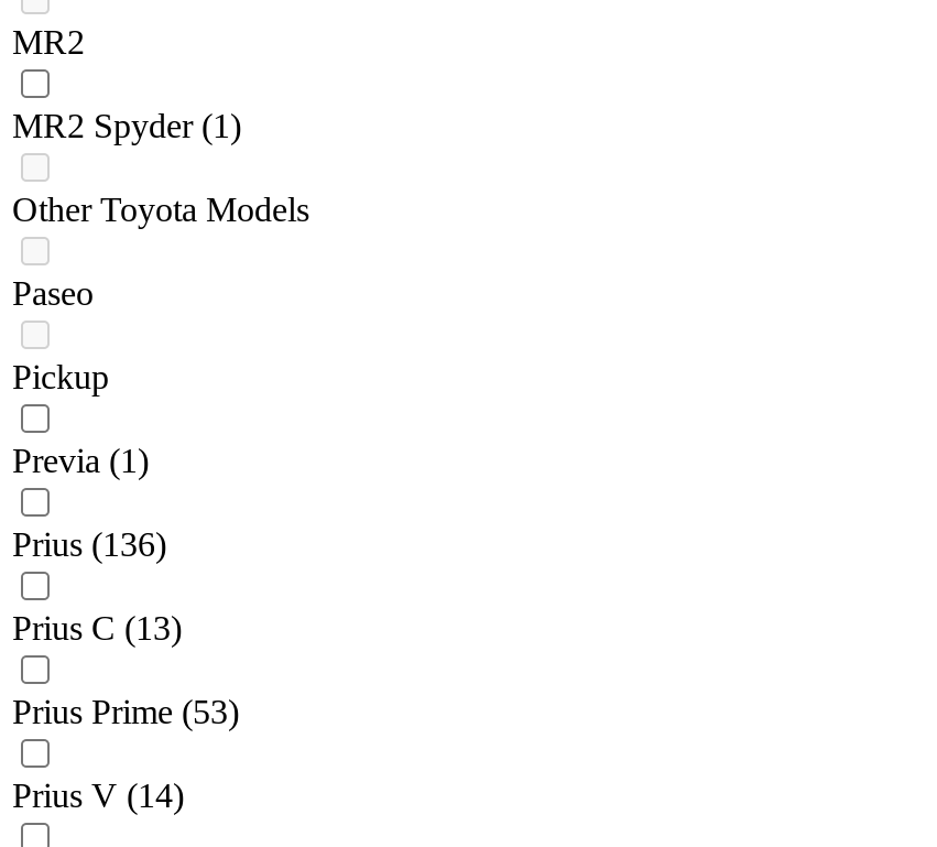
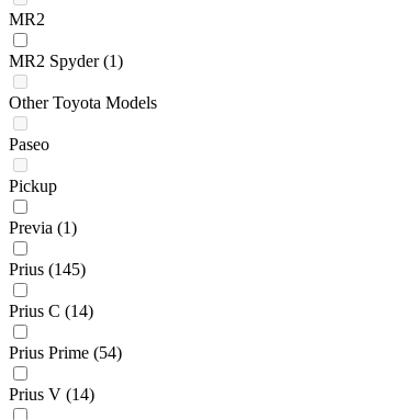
- Prius (136)
+ Prius (145)

- Prius C (13)
+ Prius C (14)

- Prius Prime (53)
+ Prius Prime (54)
